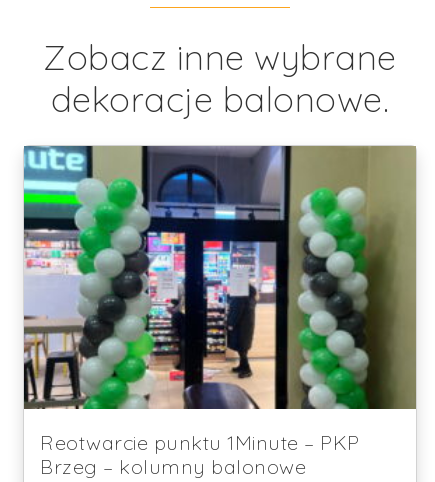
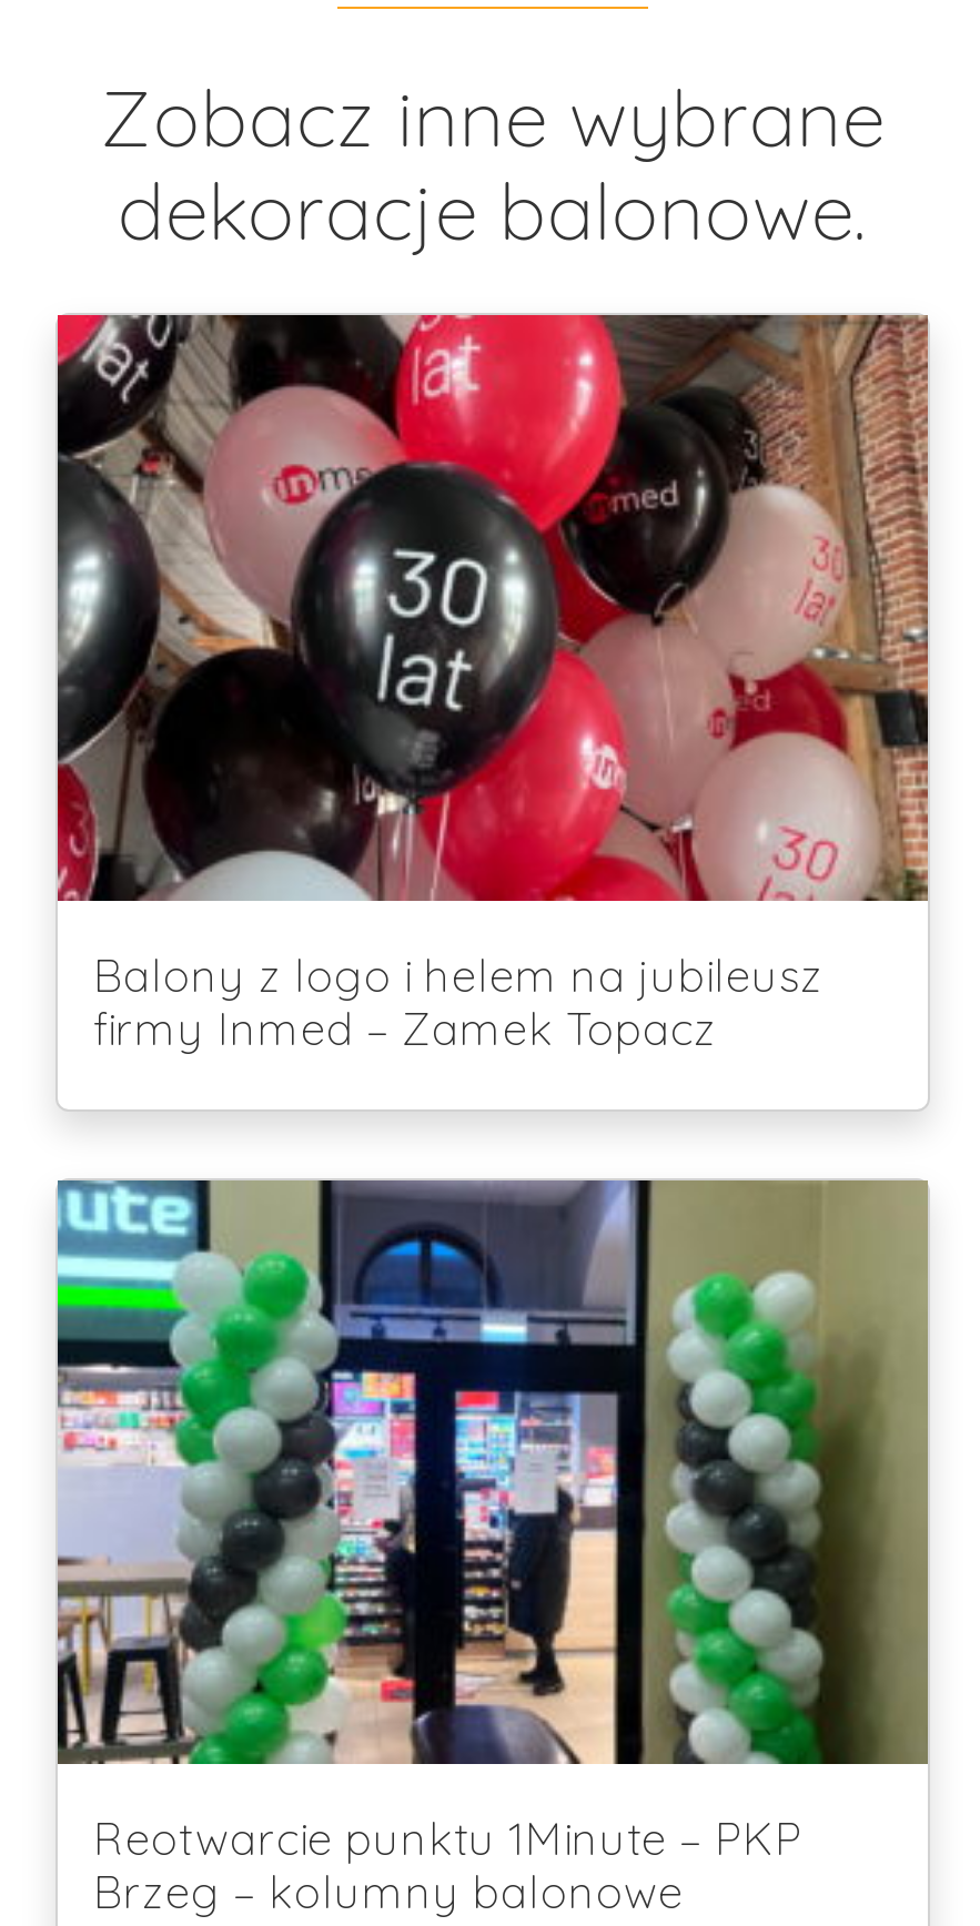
+ [image]
+ Balony z logo i helem na jubileusz
+ firmy Inmed – Zamek Topacz
